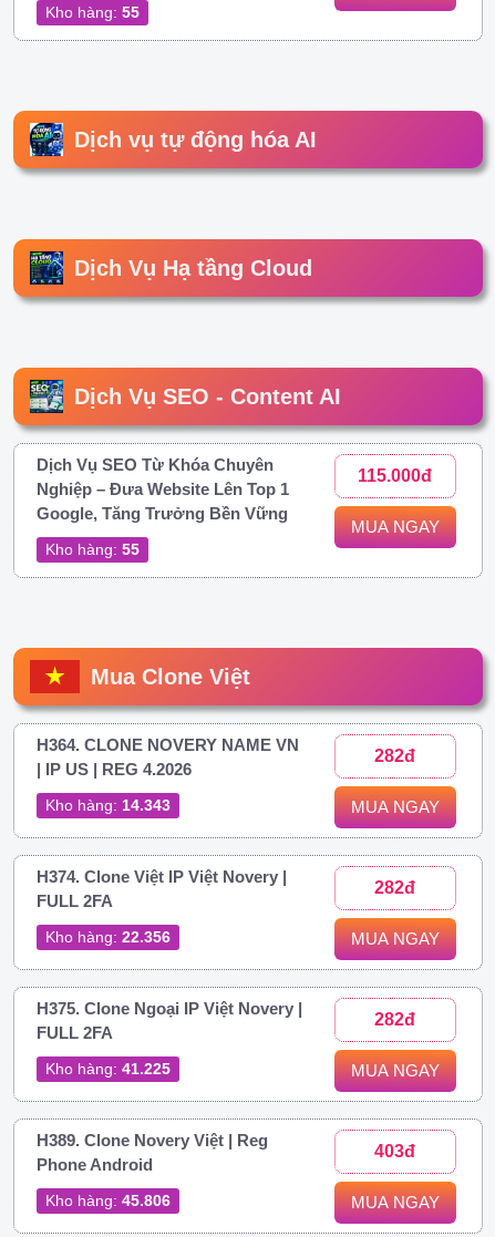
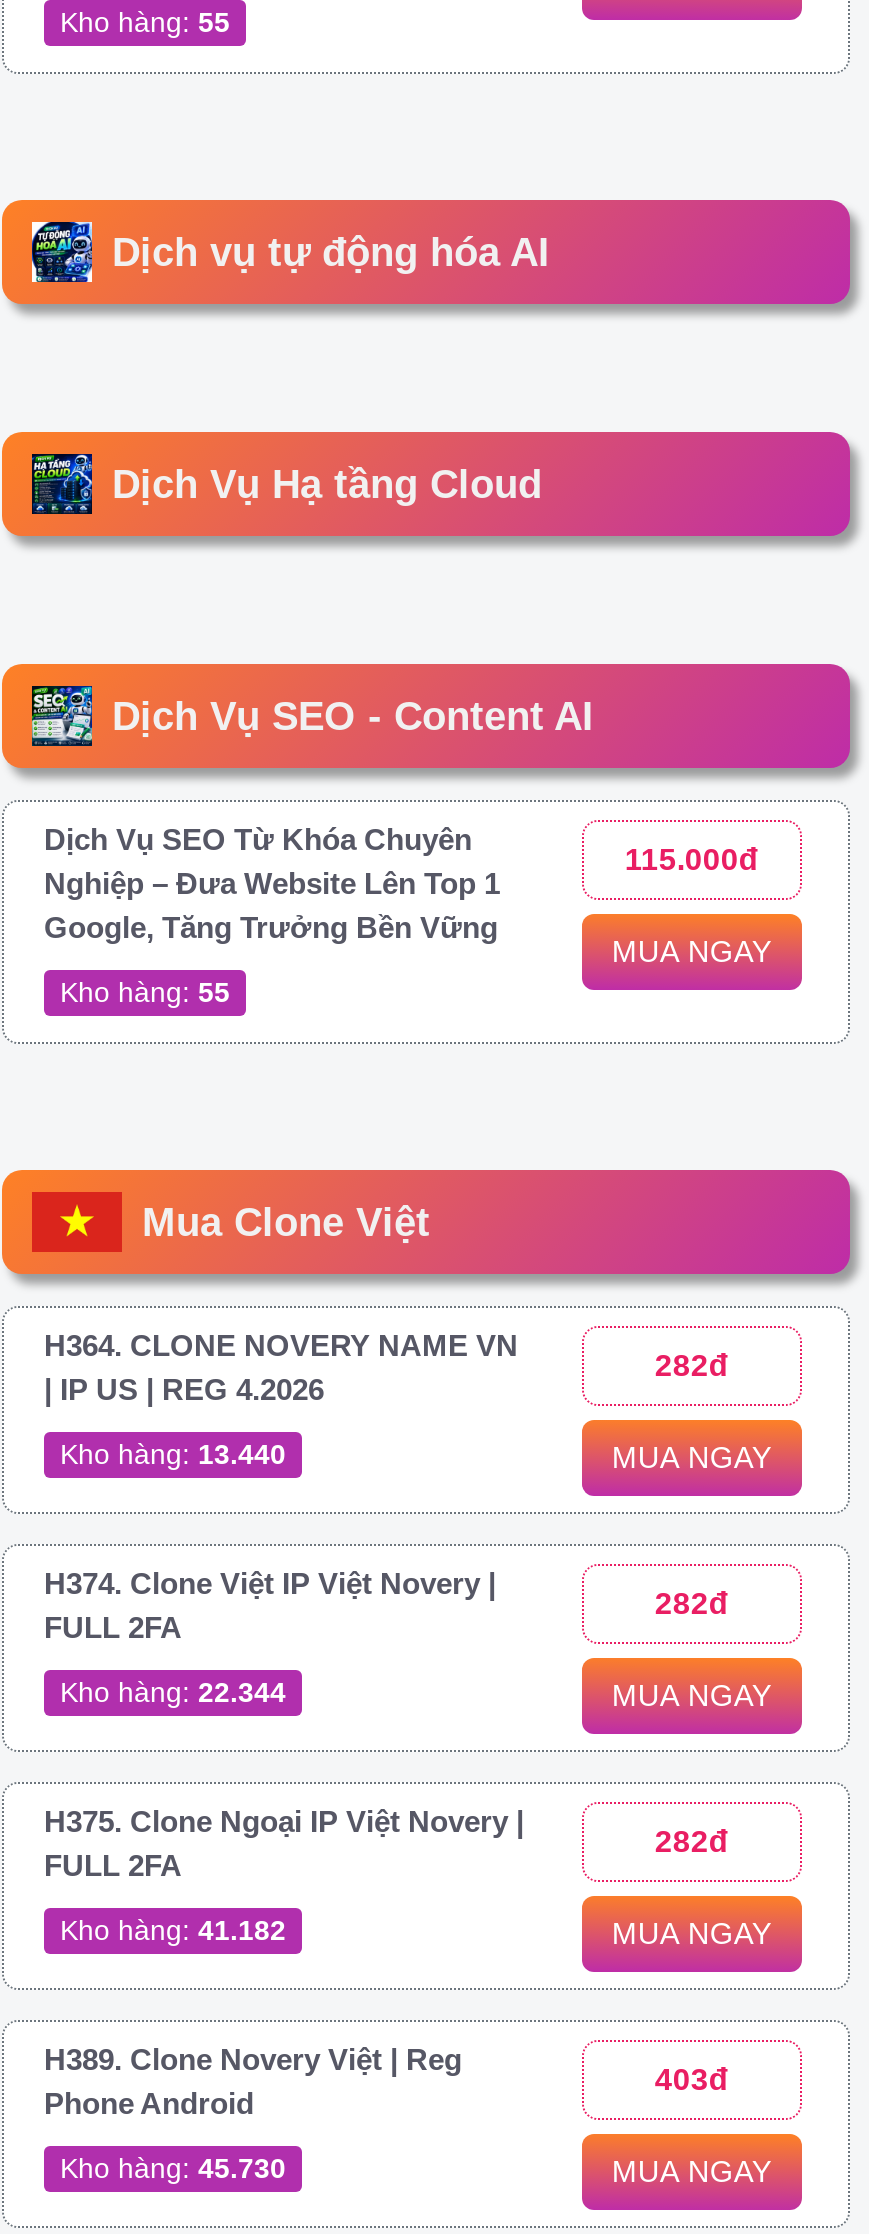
- Kho hàng: 14.343
+ Kho hàng: 13.440

- Kho hàng: 22.356
+ Kho hàng: 22.344

- Kho hàng: 41.225
+ Kho hàng: 41.182

- Kho hàng: 45.806
+ Kho hàng: 45.730
